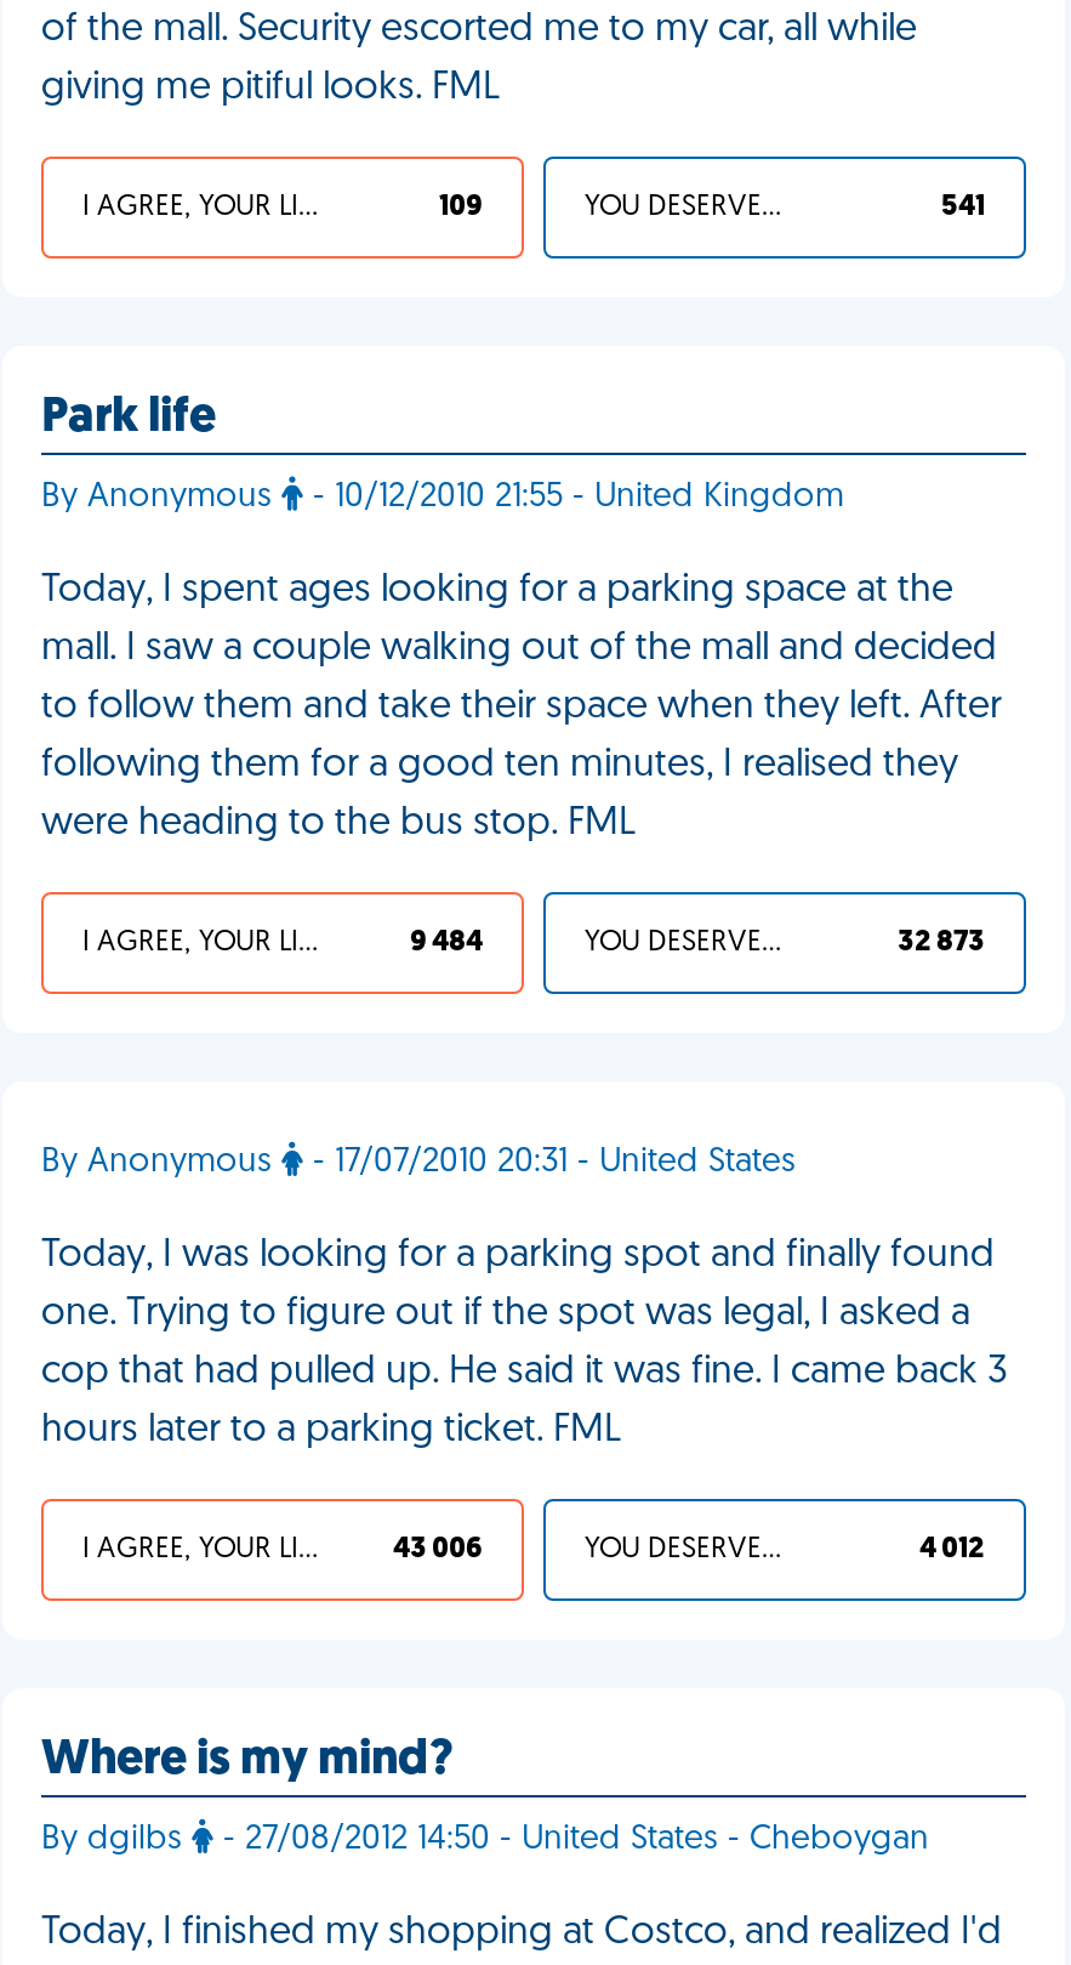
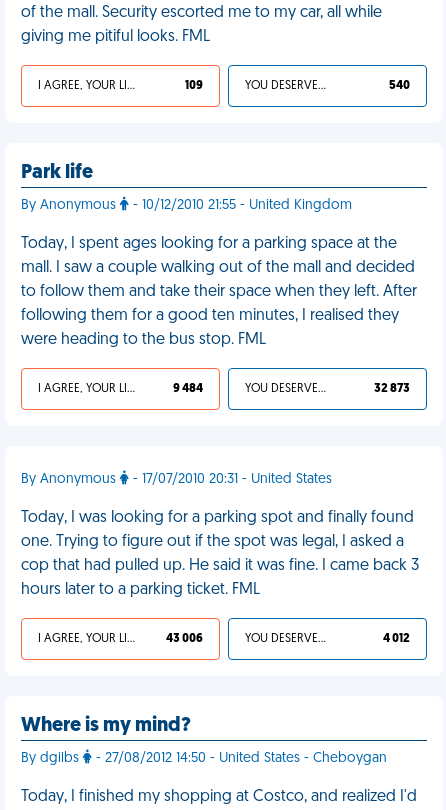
- 541
+ 540
